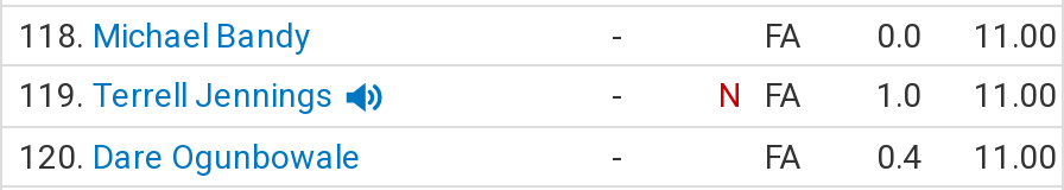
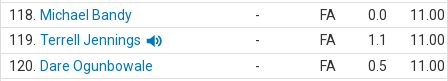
- N

- 1.0
+ 1.1

- FA 0.4 11.00
+ FA 0.5 11.00
